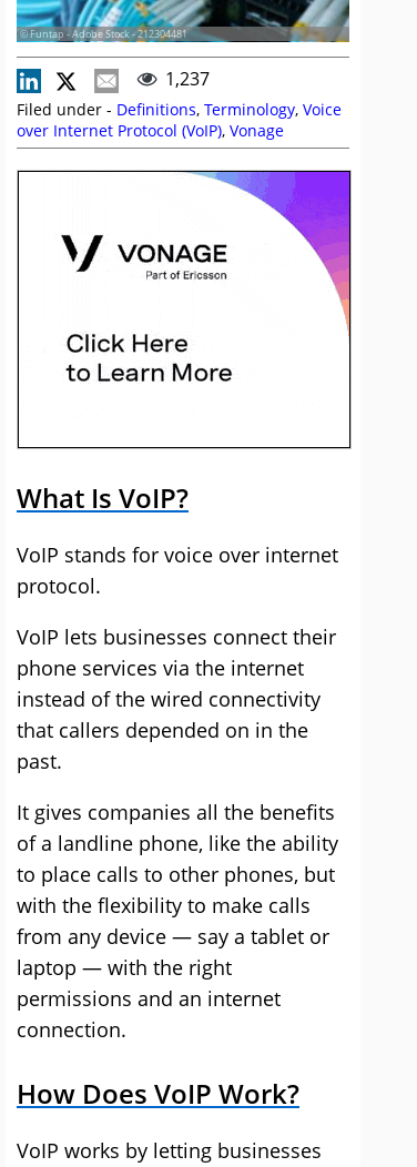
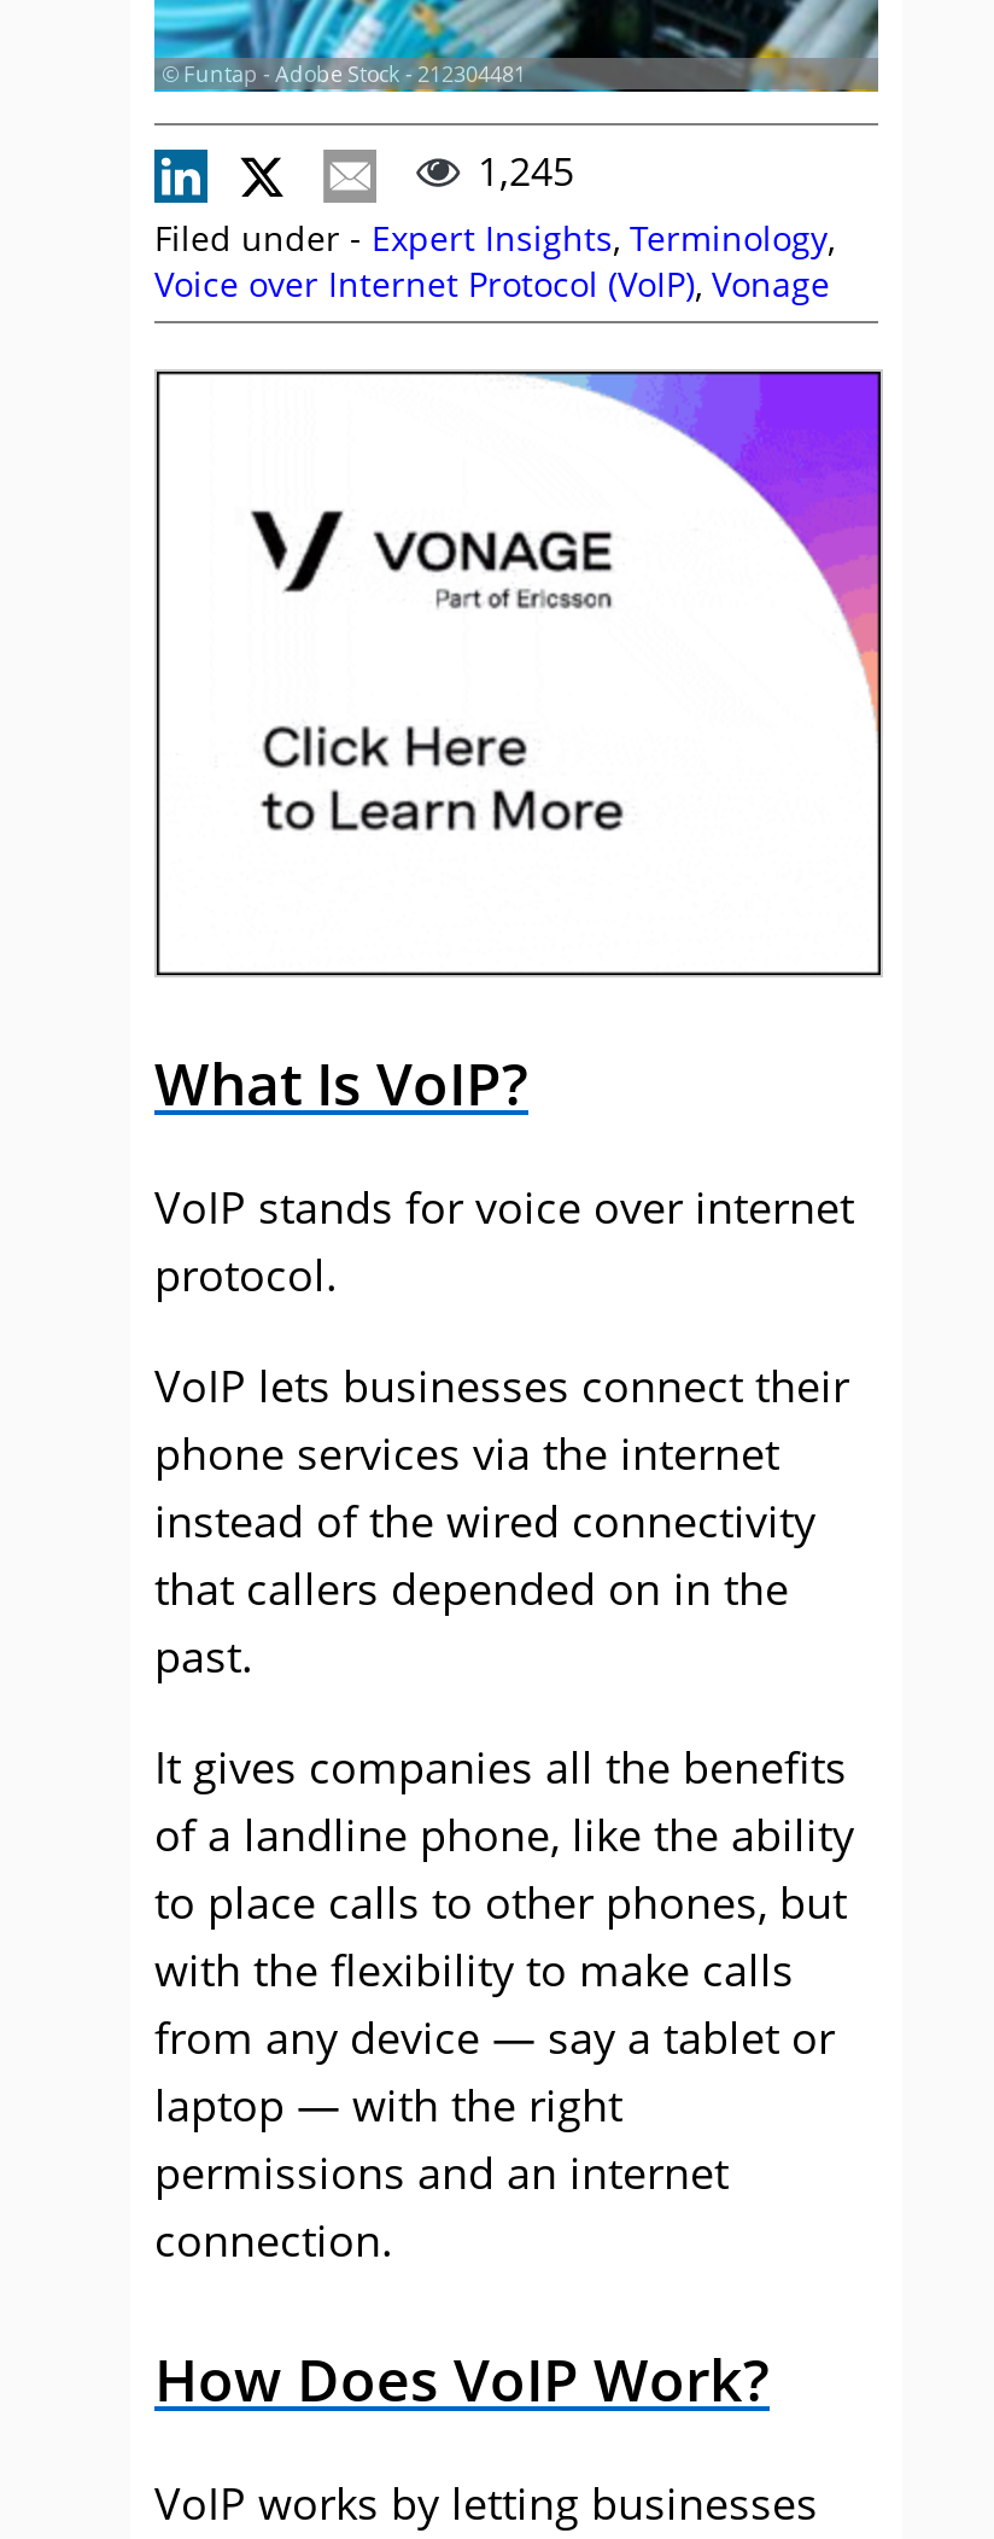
- 1,237
- Filed under - Definitions, Terminology, Voice
- over Internet Protocol (VoIP), Vonage
+ 1,245
+ Filed under - Expert Insights, Terminology,
+ Voice over Internet Protocol (VoIP), Vonage
